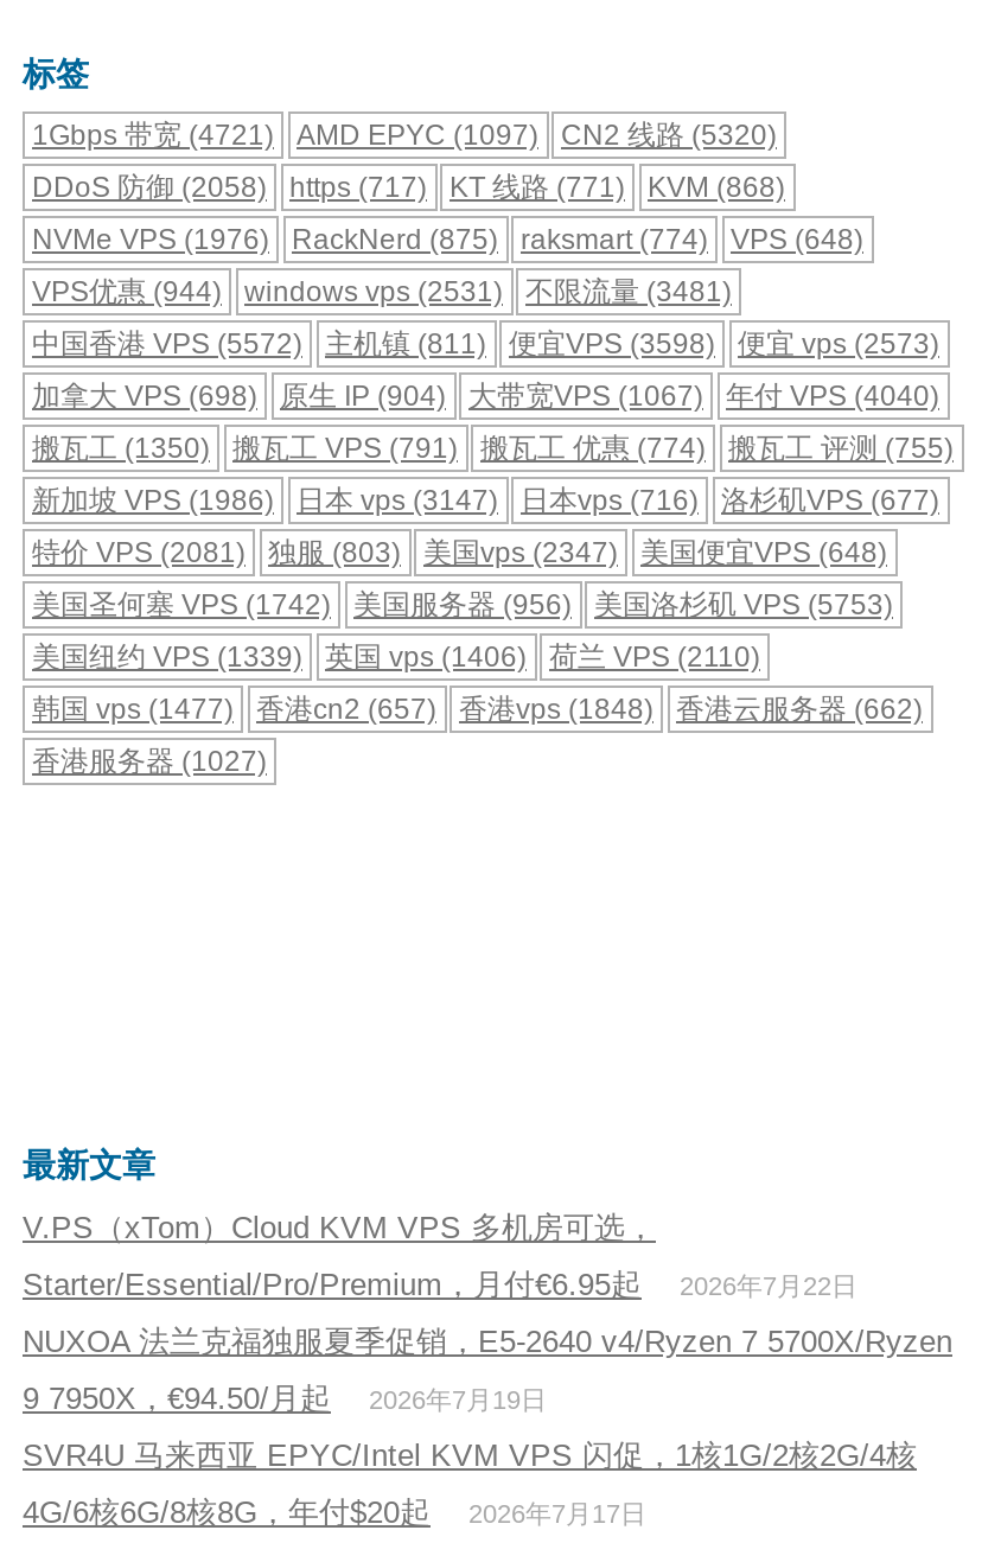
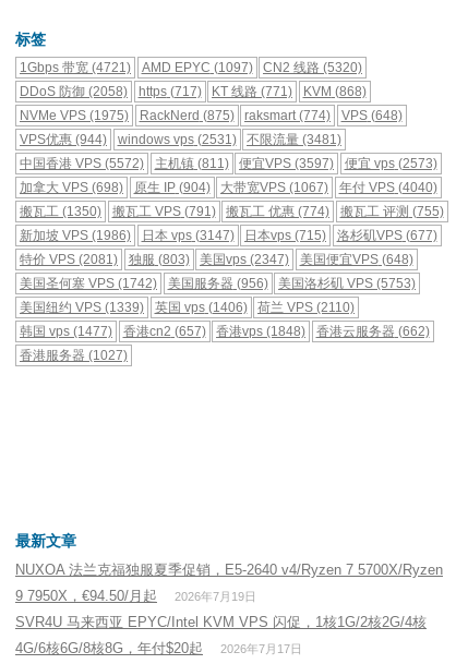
- NVMe VPS (1976) RackNerd (875) raksmart (774) VPS (648)
+ NVMe VPS (1975) RackNerd (875) raksmart (774) VPS (648)

- 中国香港 VPS (5572) 主机镇(811) 便宜VPS (3598) 便宜 vps (2573)
+ 中国香港 VPS (5572) 主机镇(811) 便宜VPS (3597) 便宜 vps (2573)

- 新加坡 VPS (1986) 日本 vps (3147) 日本vps (716) 洛杉矶VPS (677)
+ 新加坡 VPS (1986) 日本 vps (3147) 日本vps (715) 洛杉矶VPS (677)

- V.PS（xTom）Cloud KVM VPS 多机房可选，
- Starter/Essential/Pro/Premium，月付€6.95起
- 2026年7月22日
